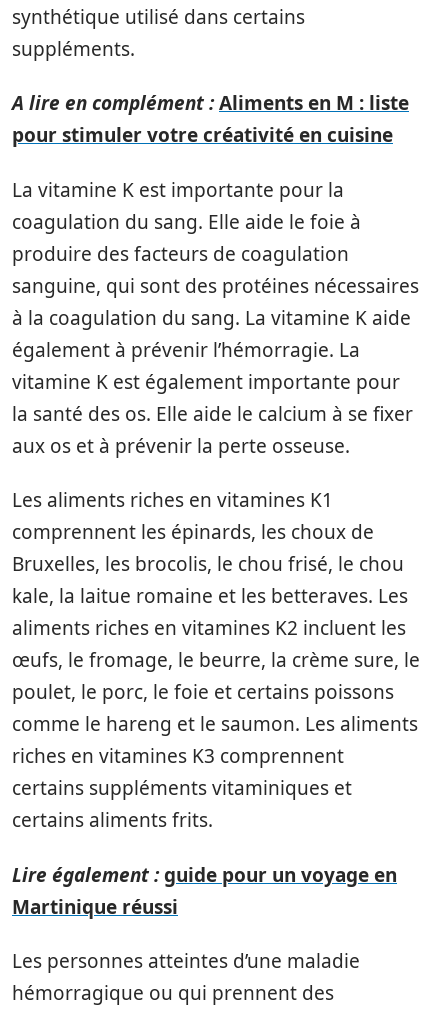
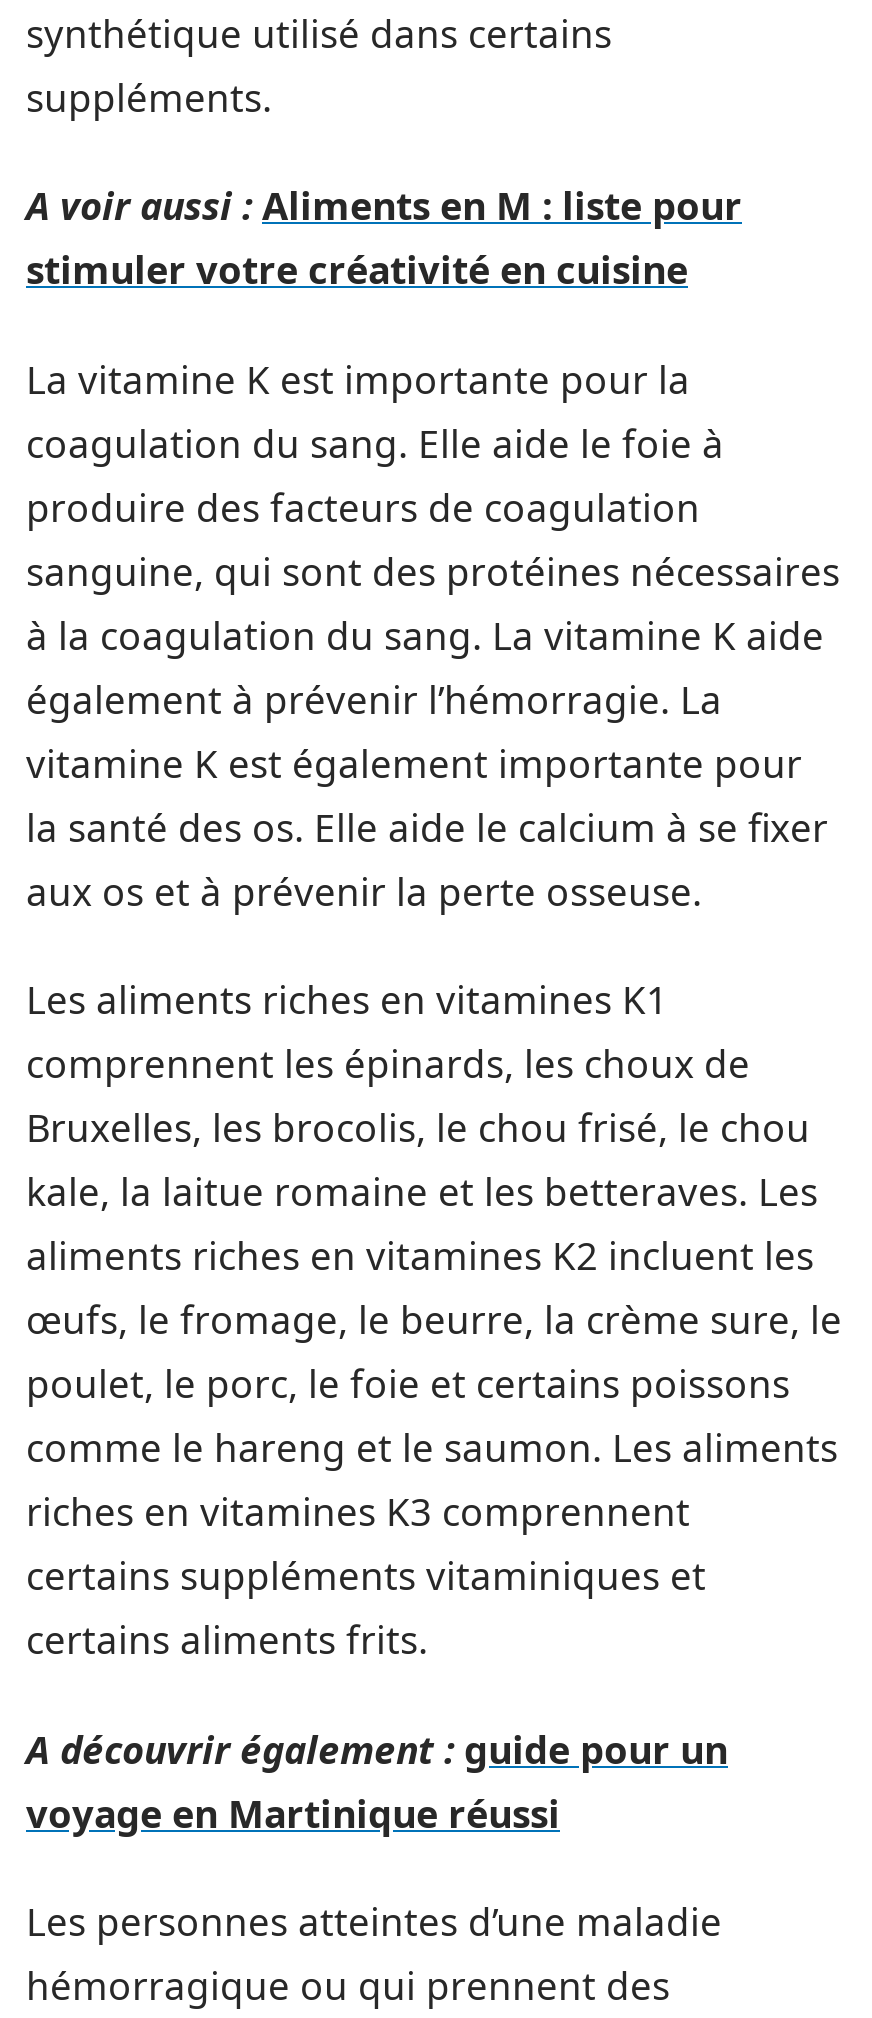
- A lire en complément : Aliments en M : liste
- pour stimuler votre créativité en cuisine
+ A voir aussi : Aliments en M : liste pour
+ stimuler votre créativité en cuisine

- Lire également : guide pour un voyage en
- Martinique réussi
+ A découvrir également : guide pour un
+ voyage en Martinique réussi
